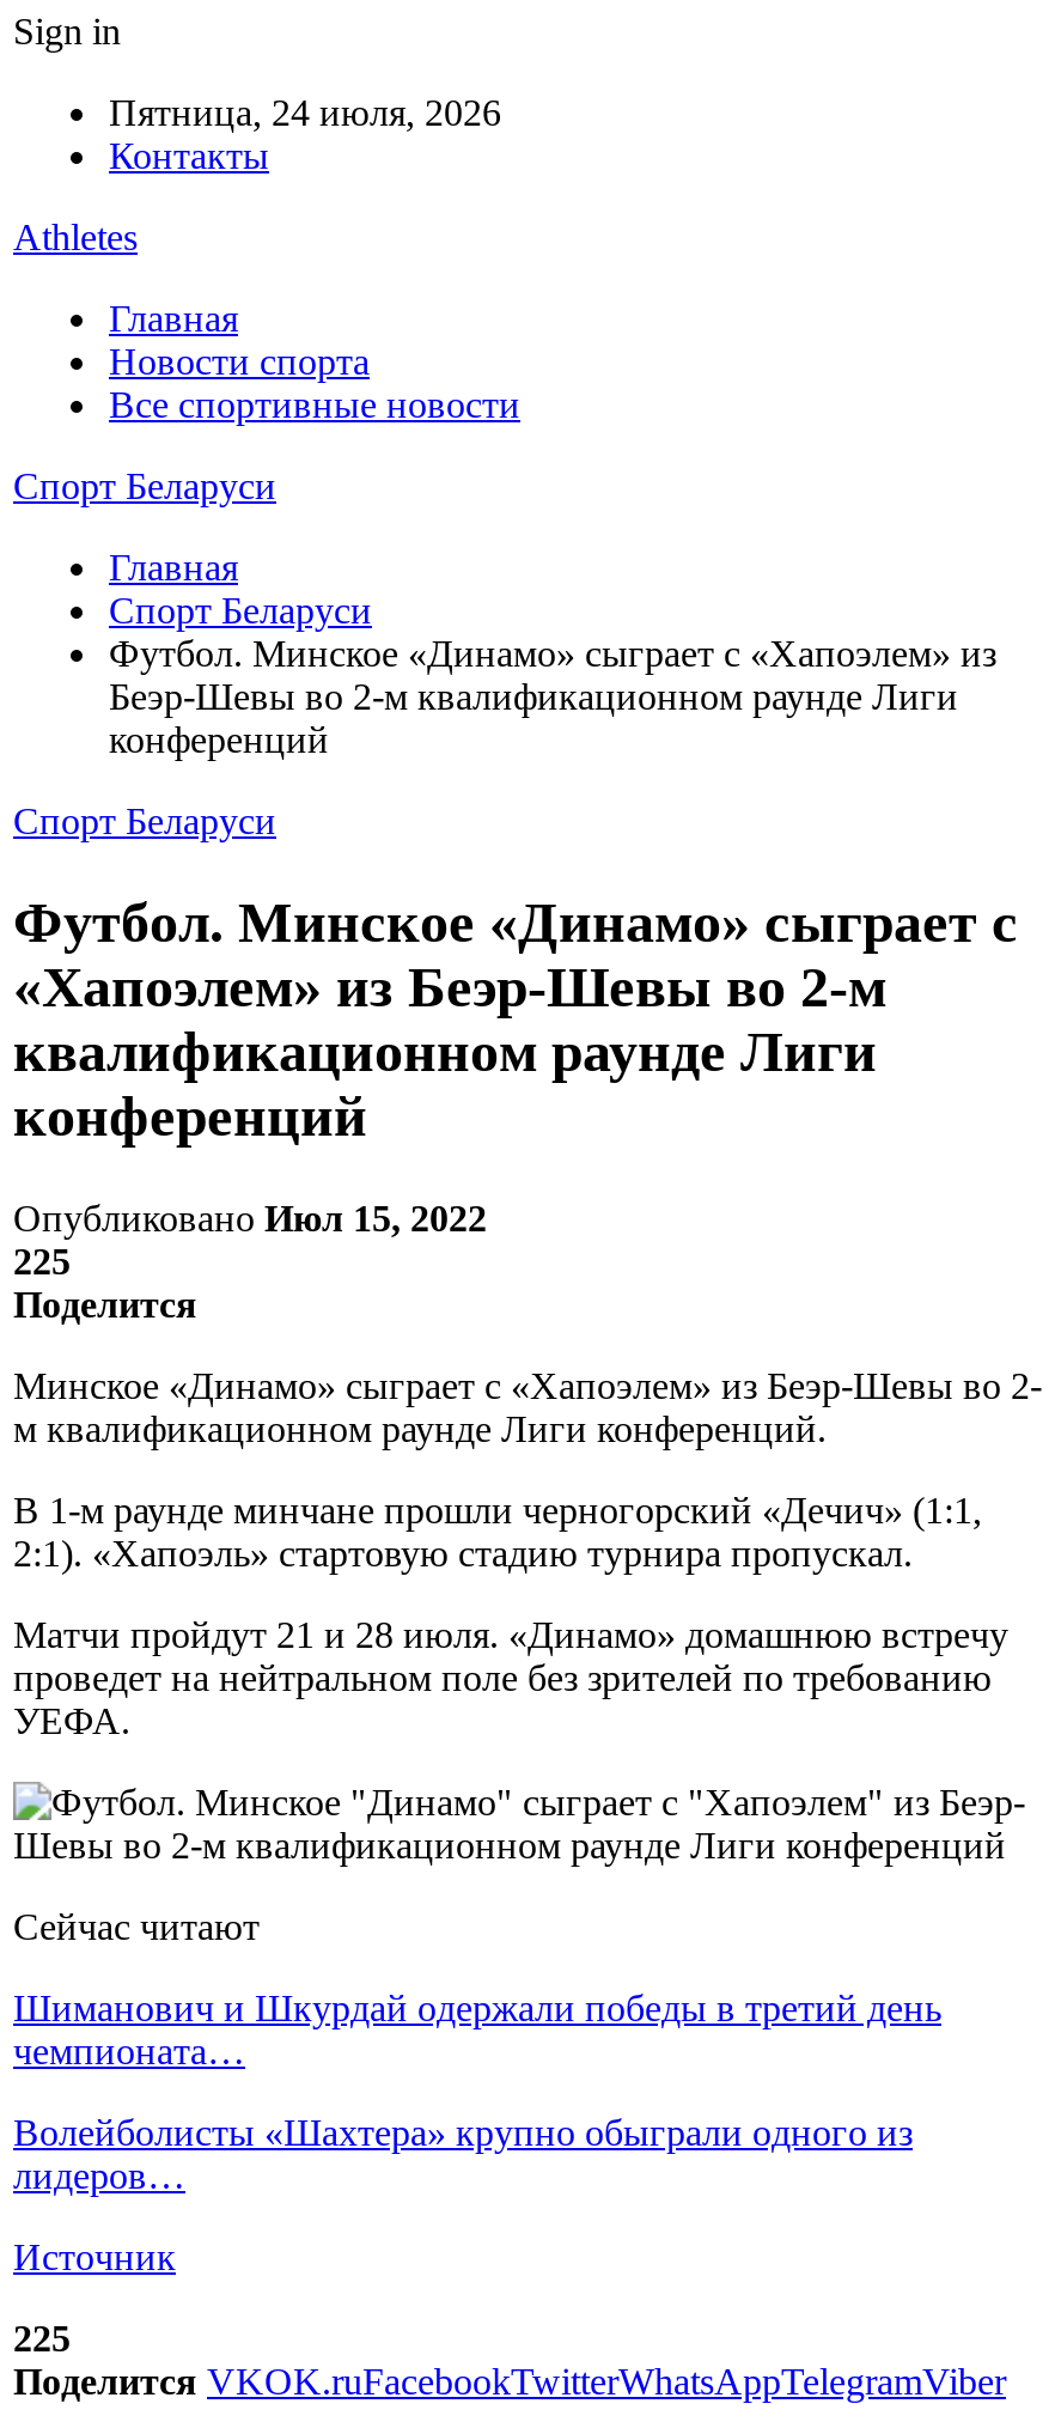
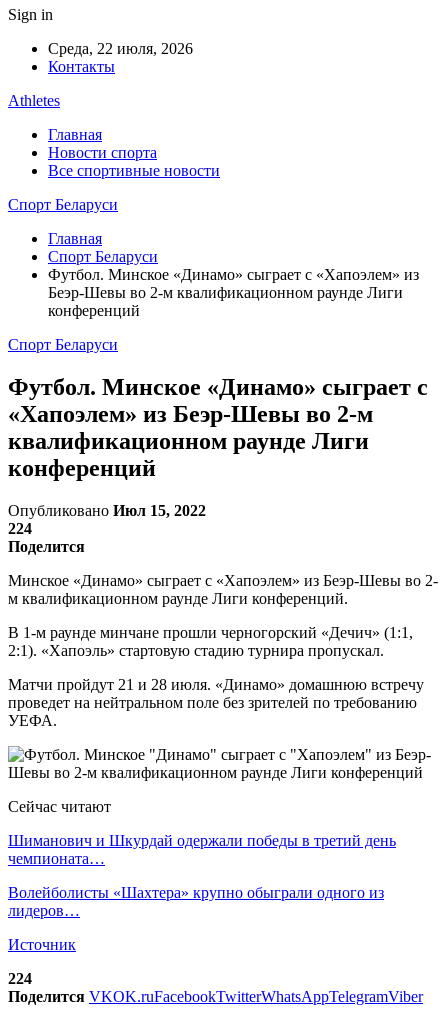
- Пятница, 24 июля, 2026
+ Среда, 22 июля, 2026

- 225
+ 224

- 225
+ 224
